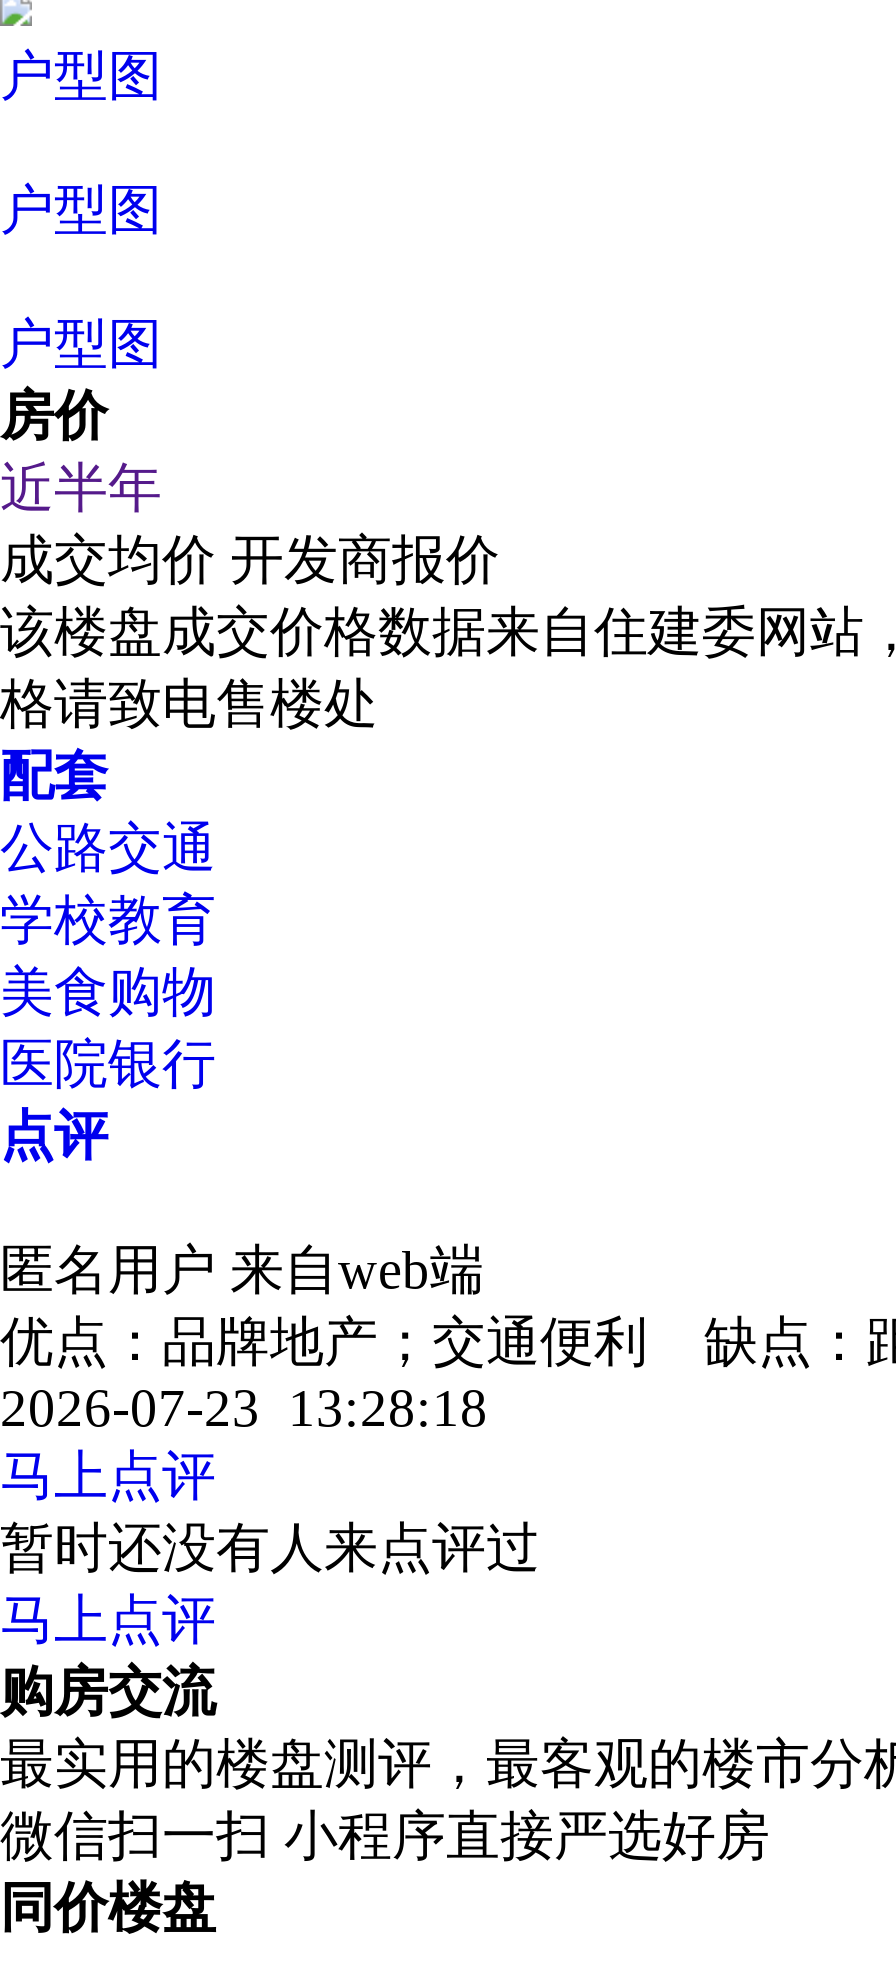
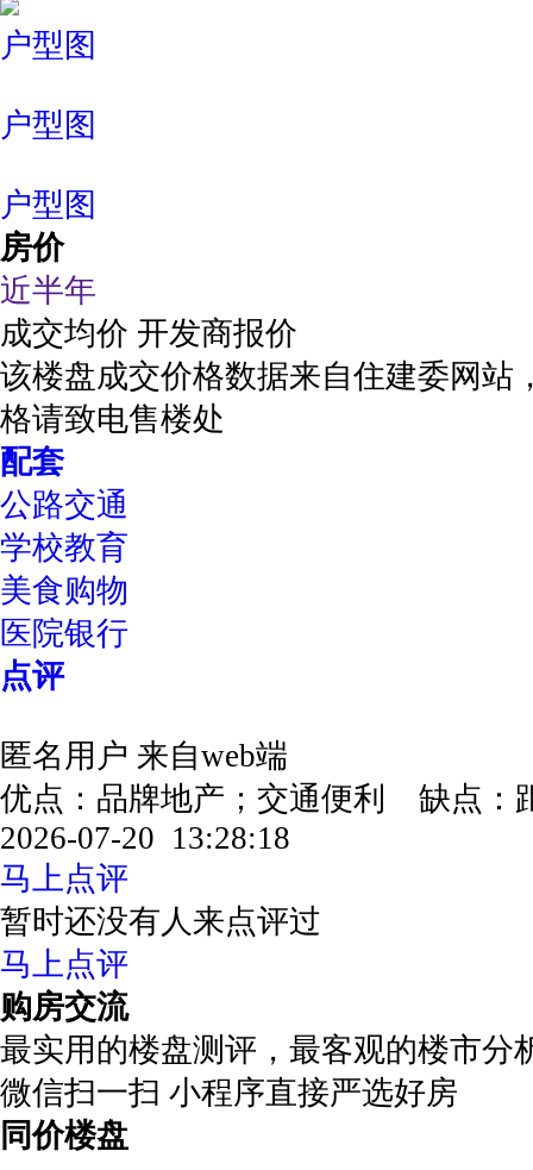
- 2026-07-23 13:28:18
+ 2026-07-20 13:28:18
